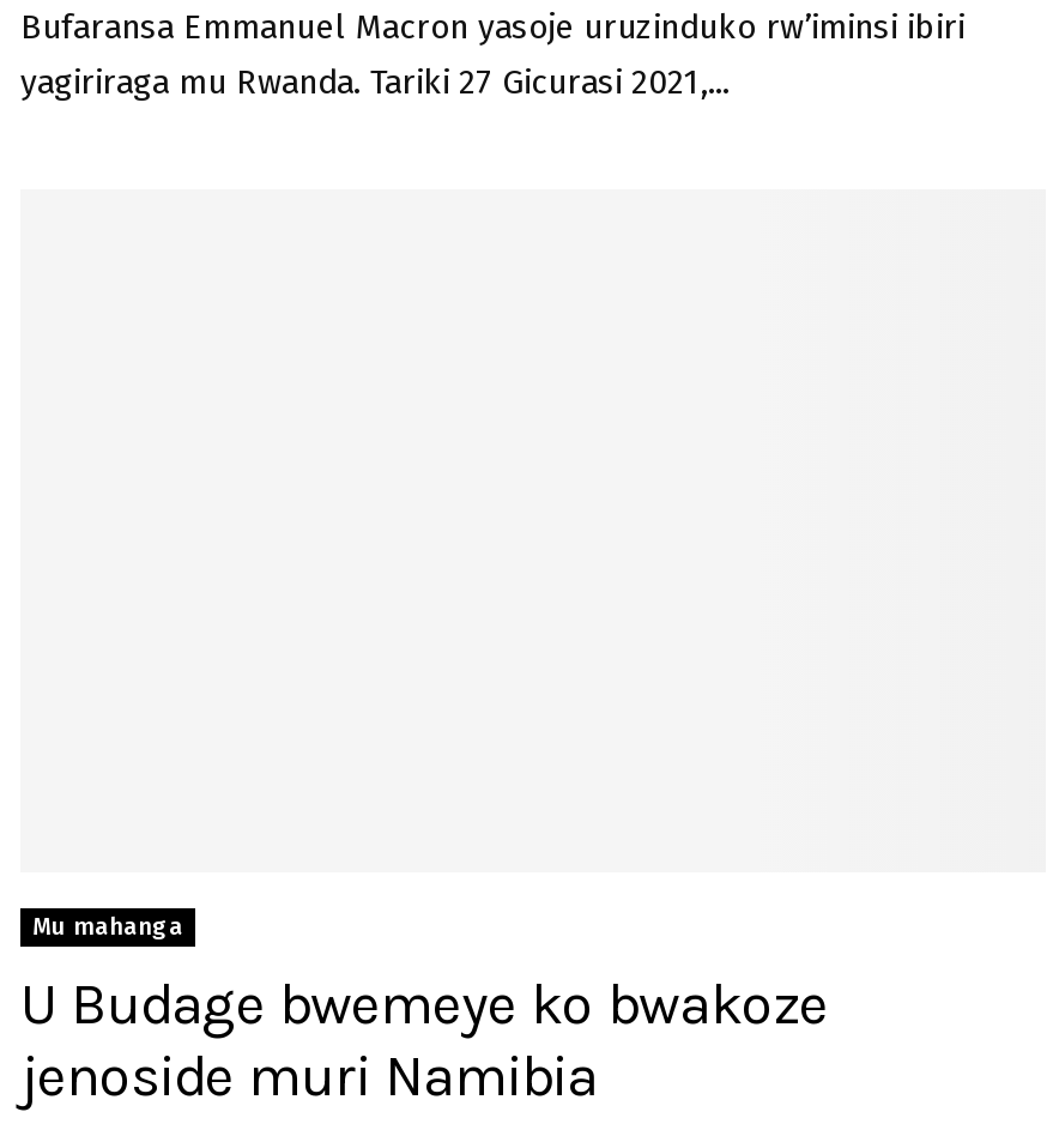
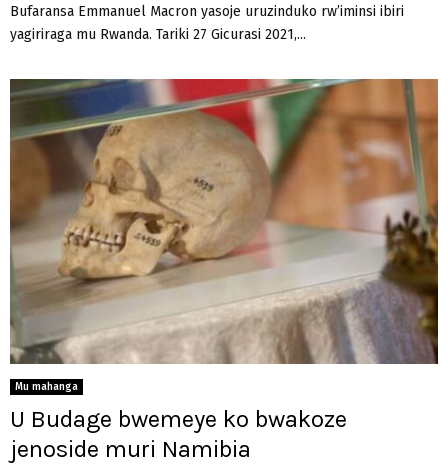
+ [image]
